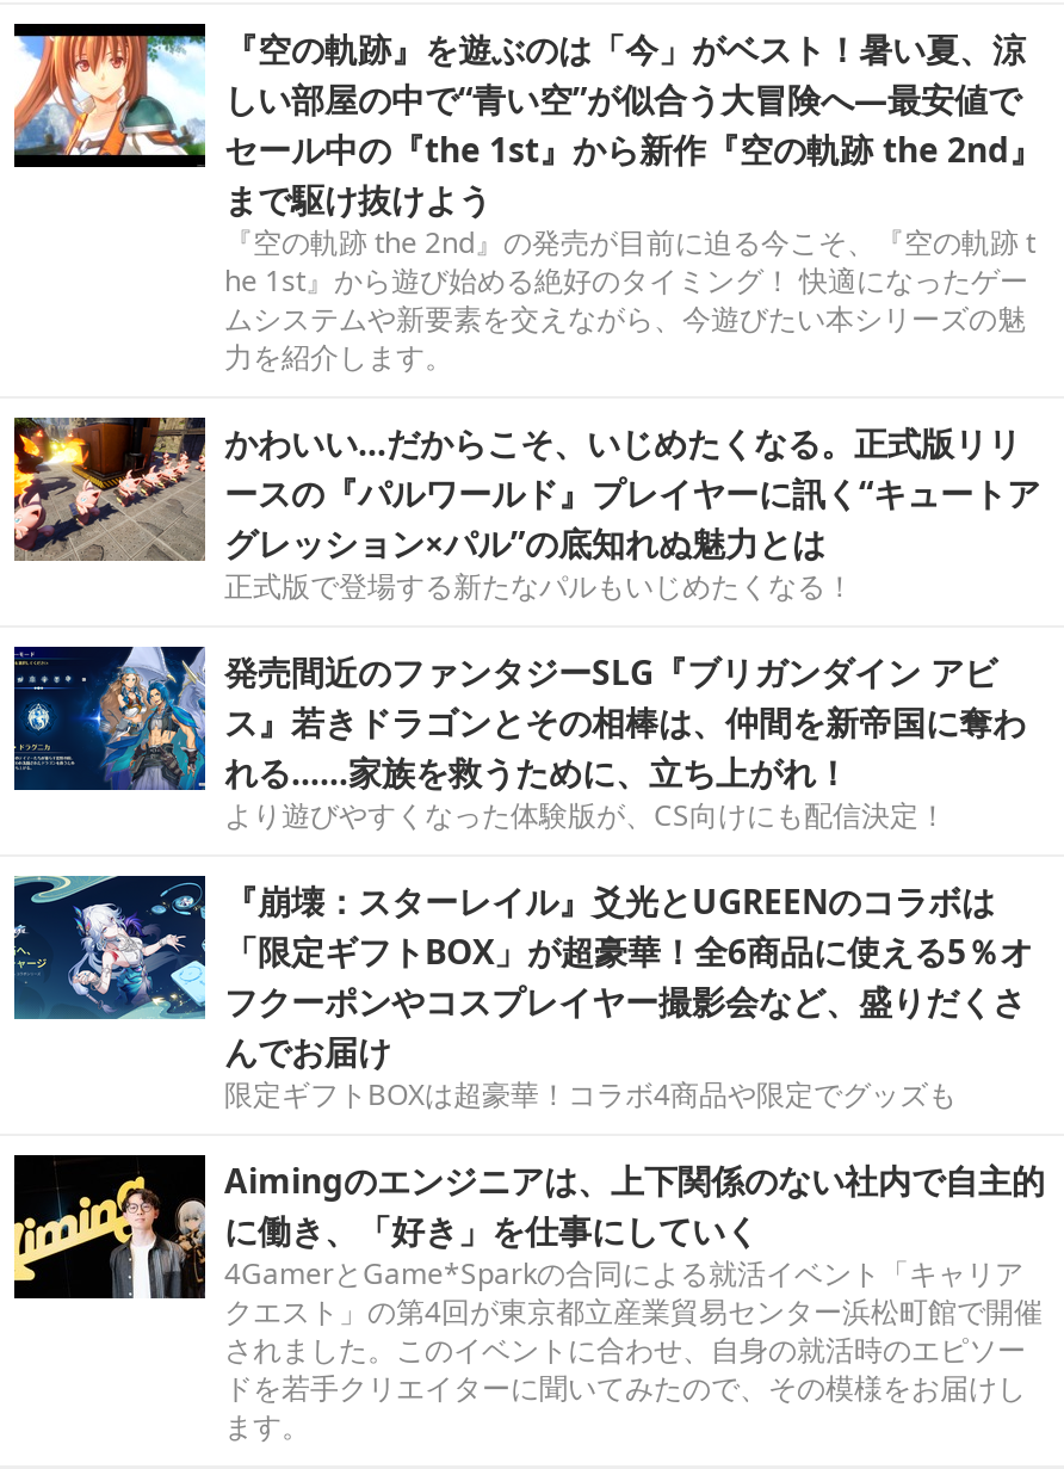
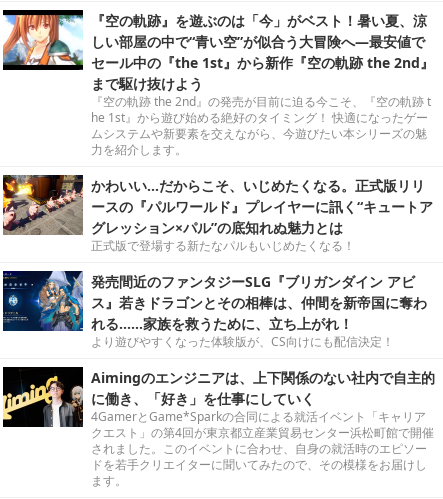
- [image]
- 『崩壊：スターレイル』爻光とUGREENのコラボは
- 「限定ギフトBOX」が超豪華！全6商品に使える5％オ
- フクーポンやコスプレイヤー撮影会など、盛りだくさ
- んでお届け
- 限定ギフトBOXは超豪華！コラボ4商品や限定でグッズも
